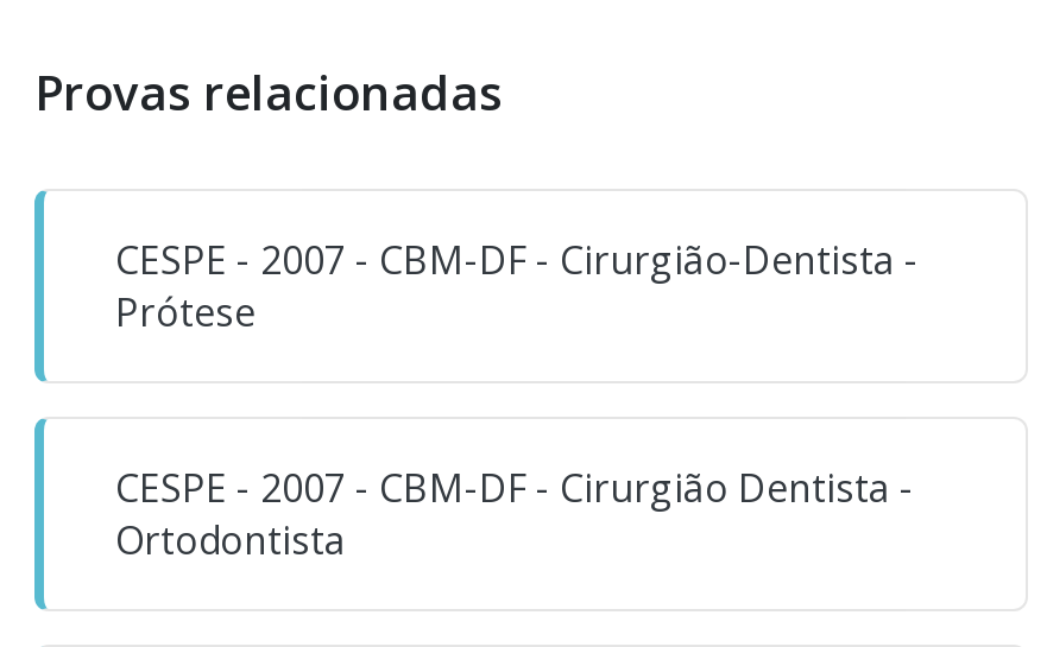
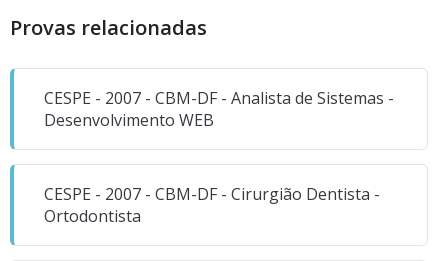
- CESPE - 2007 - CBM-DF - Cirurgião-Dentista -
- Prótese
+ CESPE - 2007 - CBM-DF - Analista de Sistemas -
+ Desenvolvimento WEB
